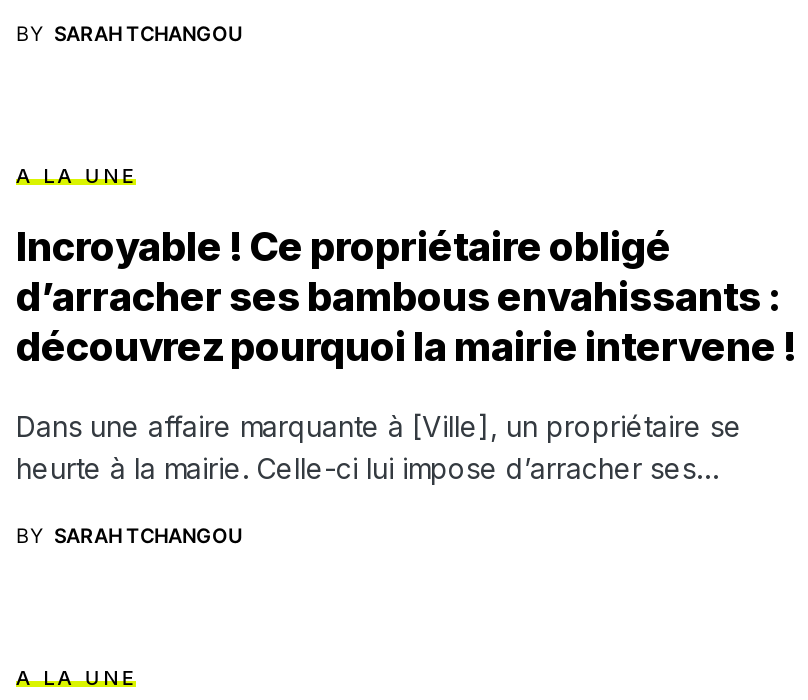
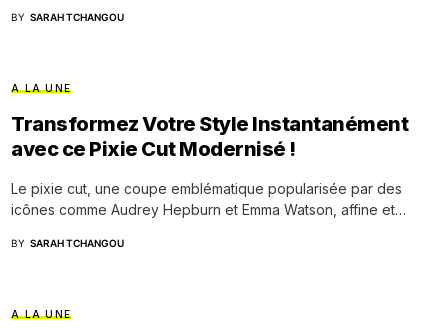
- Incroyable ! Ce propriétaire obligé
- d’arracher ses bambous envahissants :
- découvrez pourquoi la mairie intervene !
+ Transformez Votre Style Instantanément
+ avec ce Pixie Cut Modernisé !

- Dans une affaire marquante à [Ville], un propriétaire se
- heurte à la mairie. Celle-ci lui impose d’arracher ses…
+ Le pixie cut, une coupe emblématique popularisée par des
+ icônes comme Audrey Hepburn et Emma Watson, affine et…
